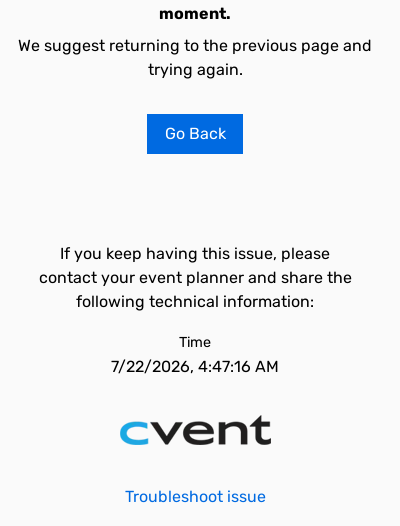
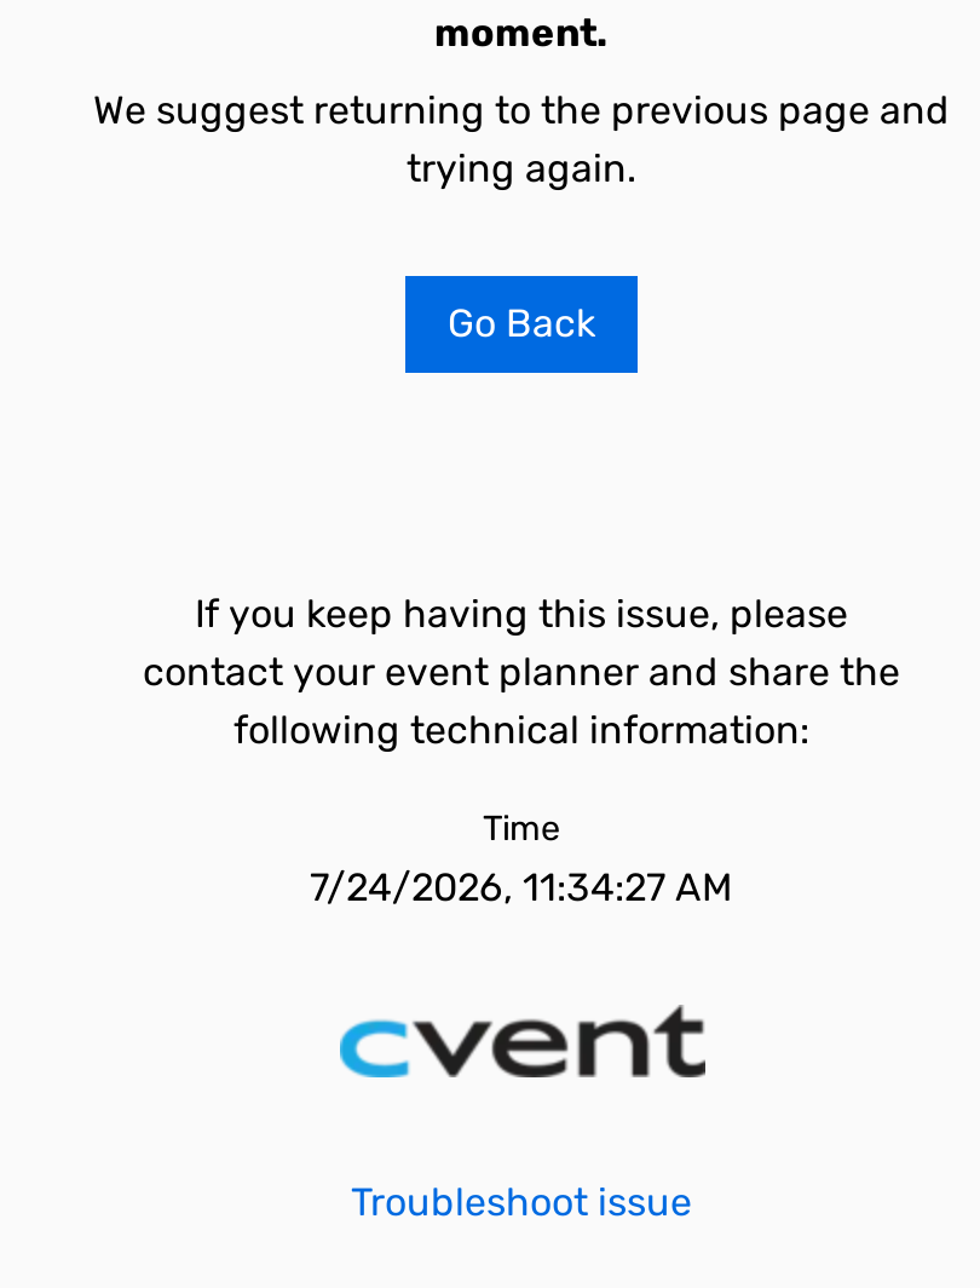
- 7/22/2026, 4:47:16 AM
+ 7/24/2026, 11:34:27 AM
